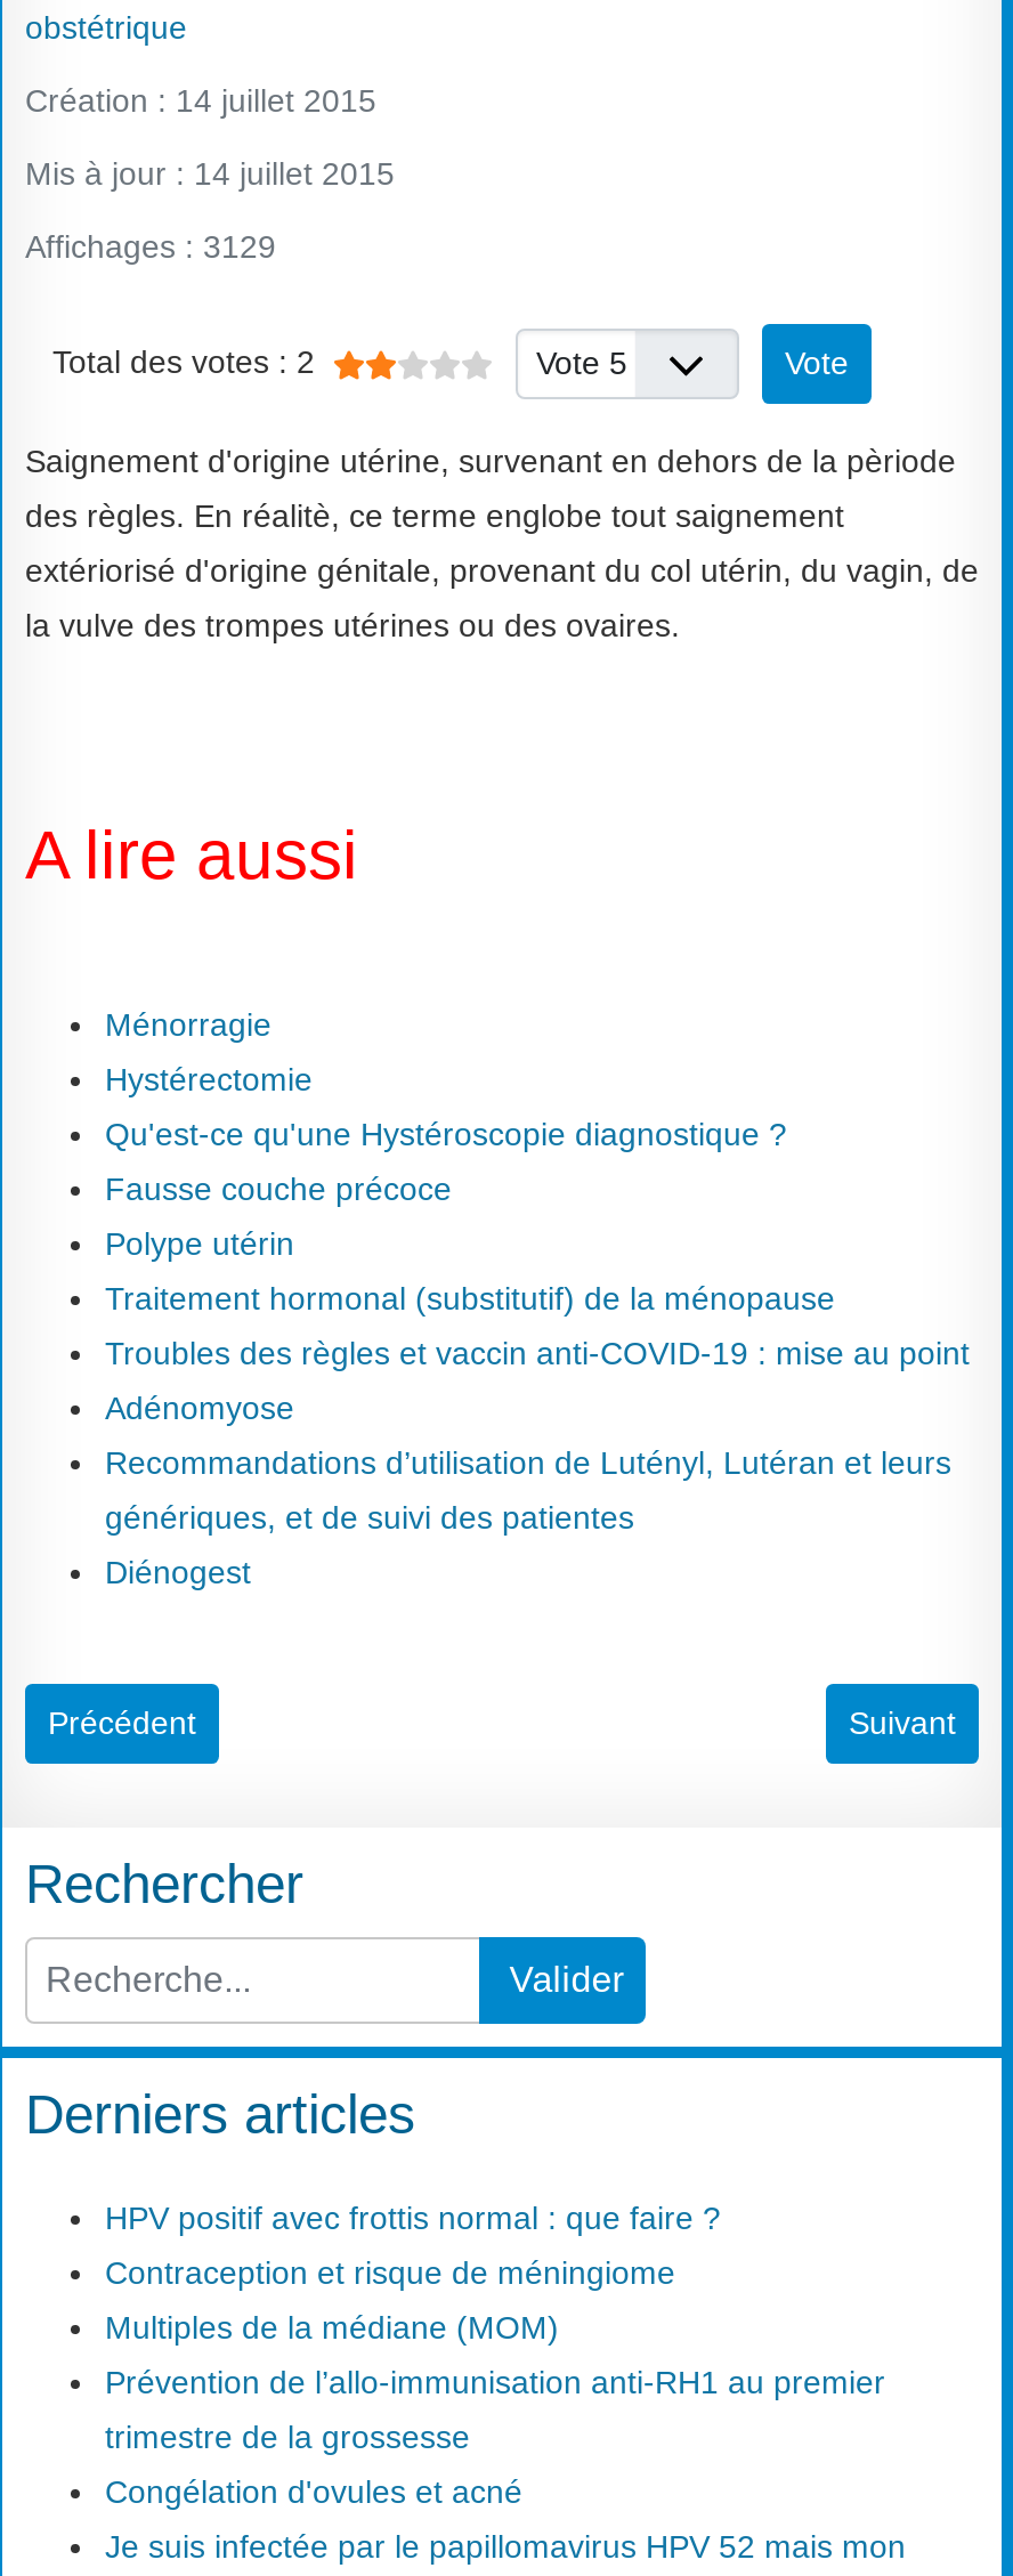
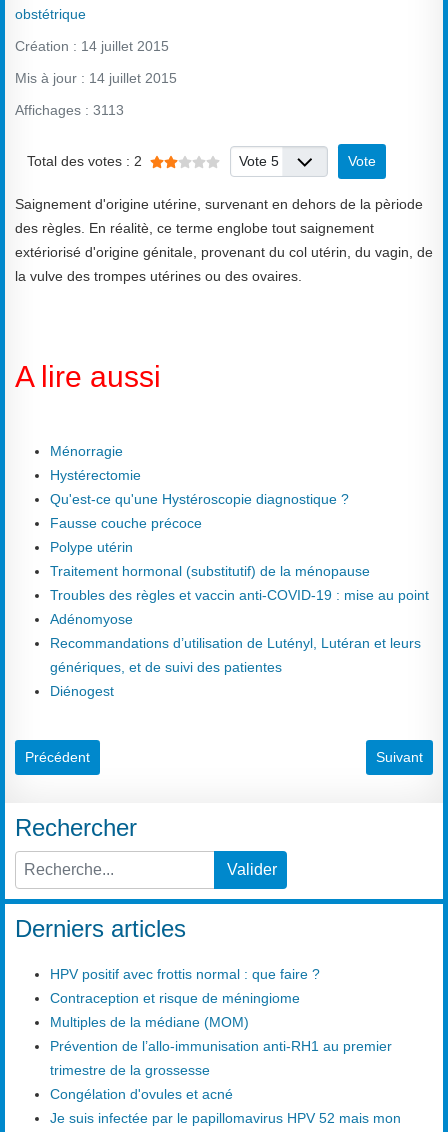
- Affichages : 3129
+ Affichages : 3113
